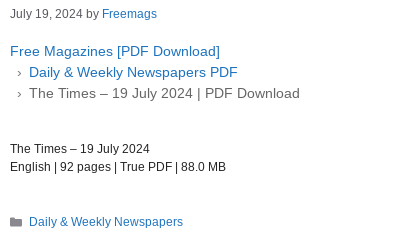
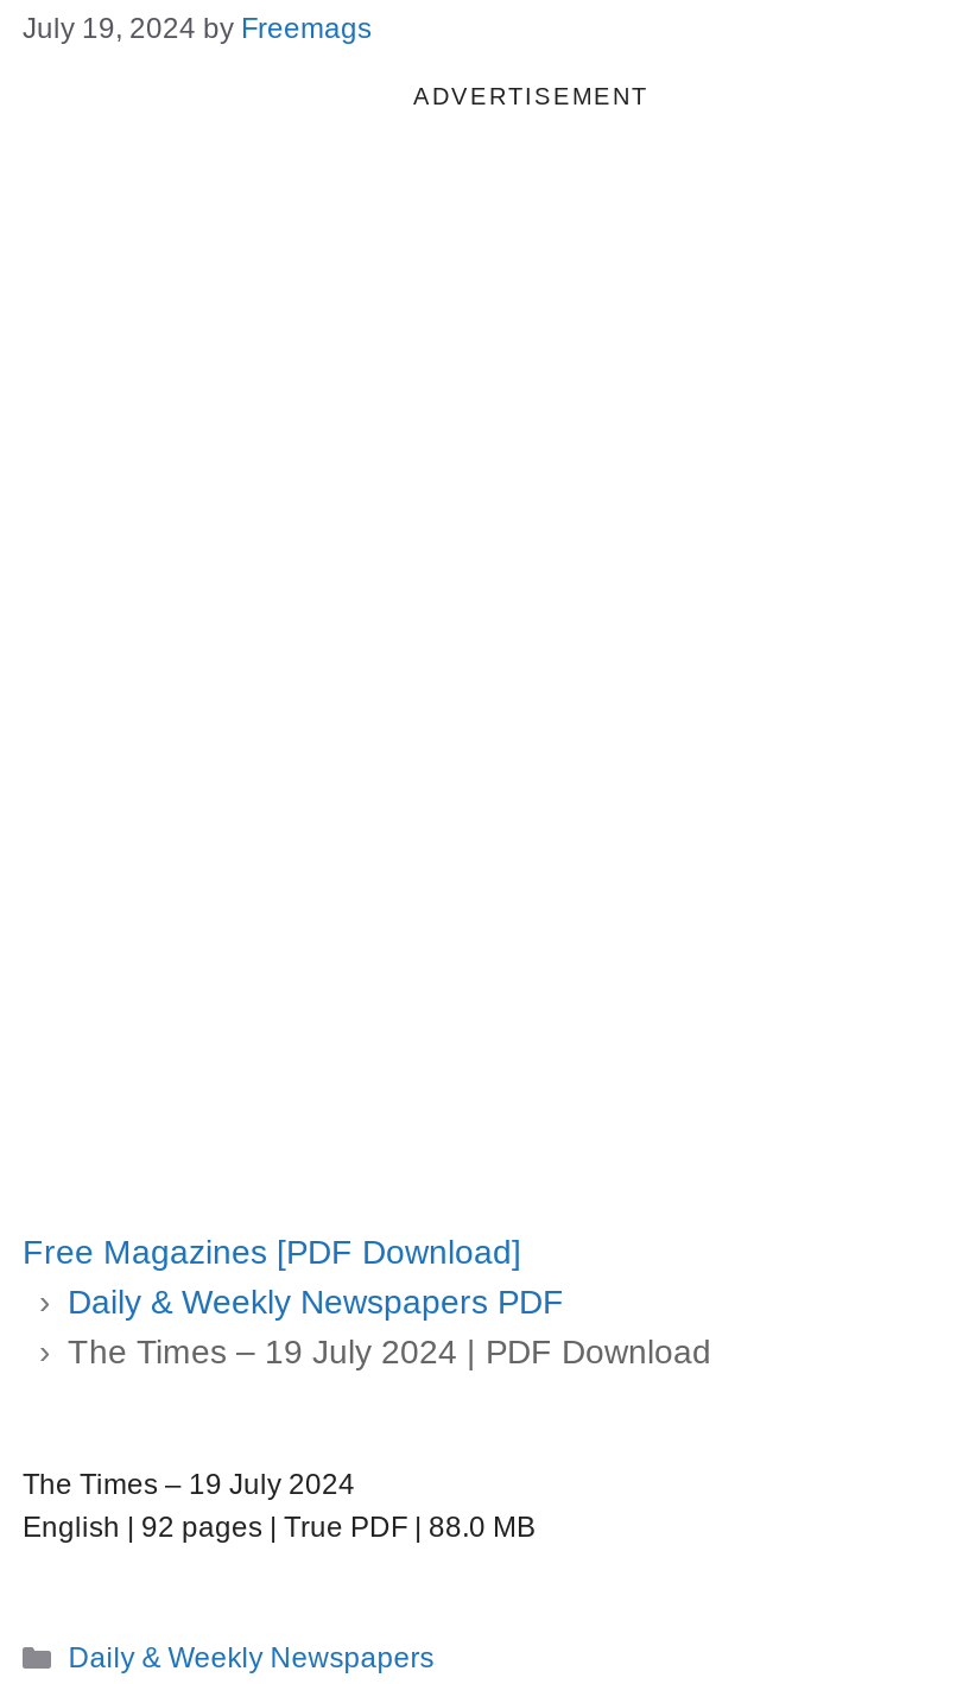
+ ADVERTISEMENT
